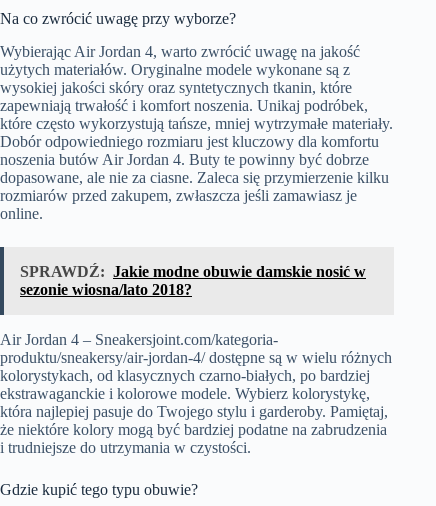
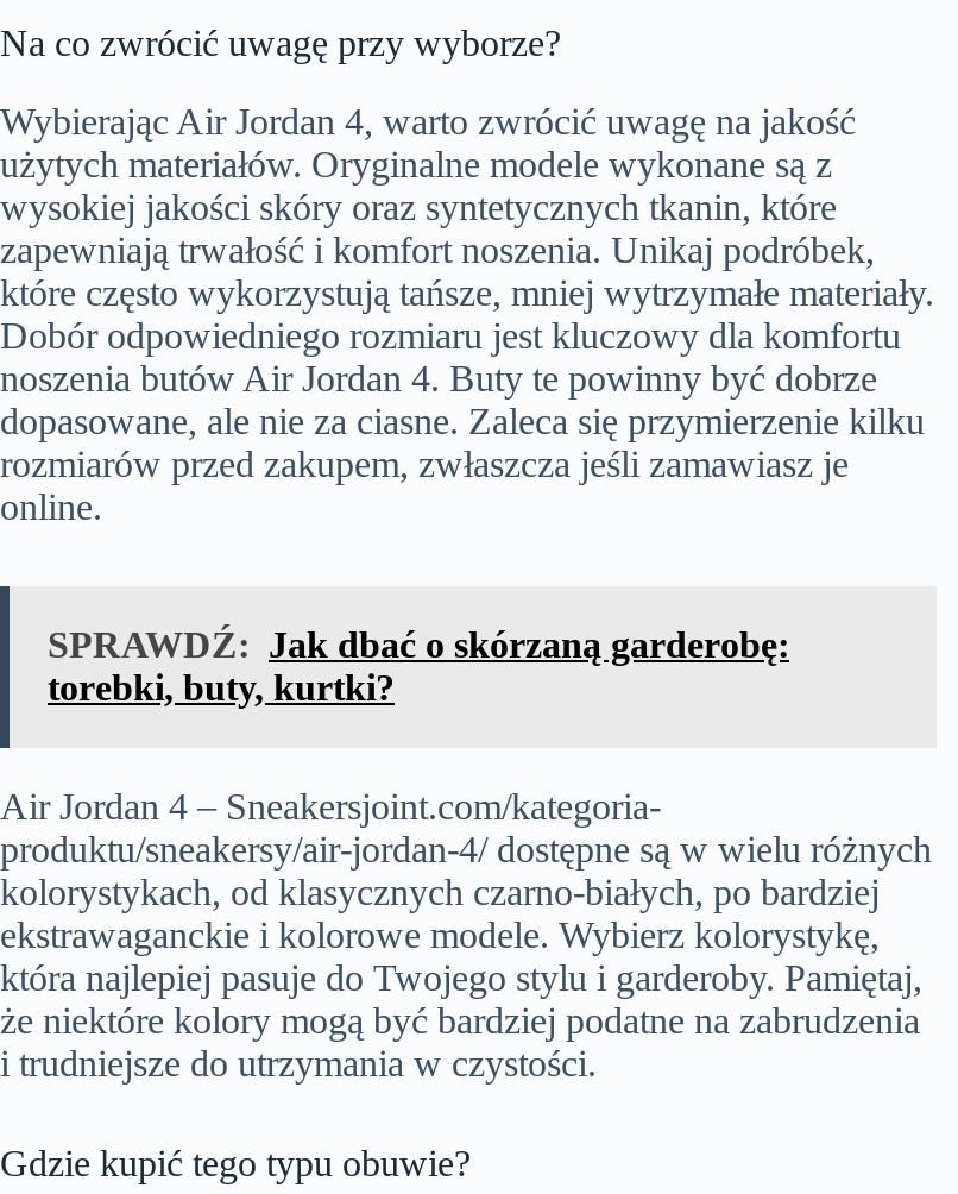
- SPRAWDŹ: Jakie modne obuwie damskie nosić w
- sezonie wiosna/lato 2018?
+ SPRAWDŹ: Jak dbać o skórzaną garderobę:
+ torebki, buty, kurtki?
